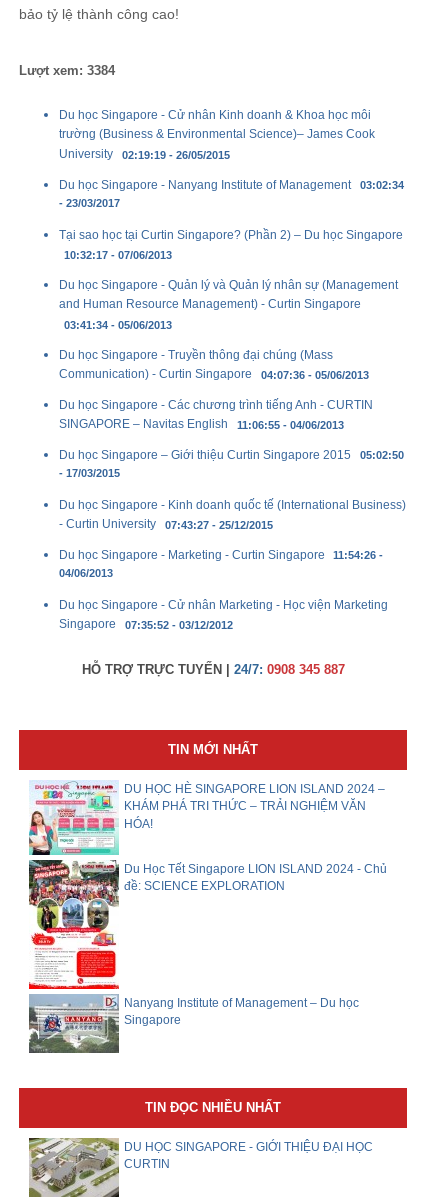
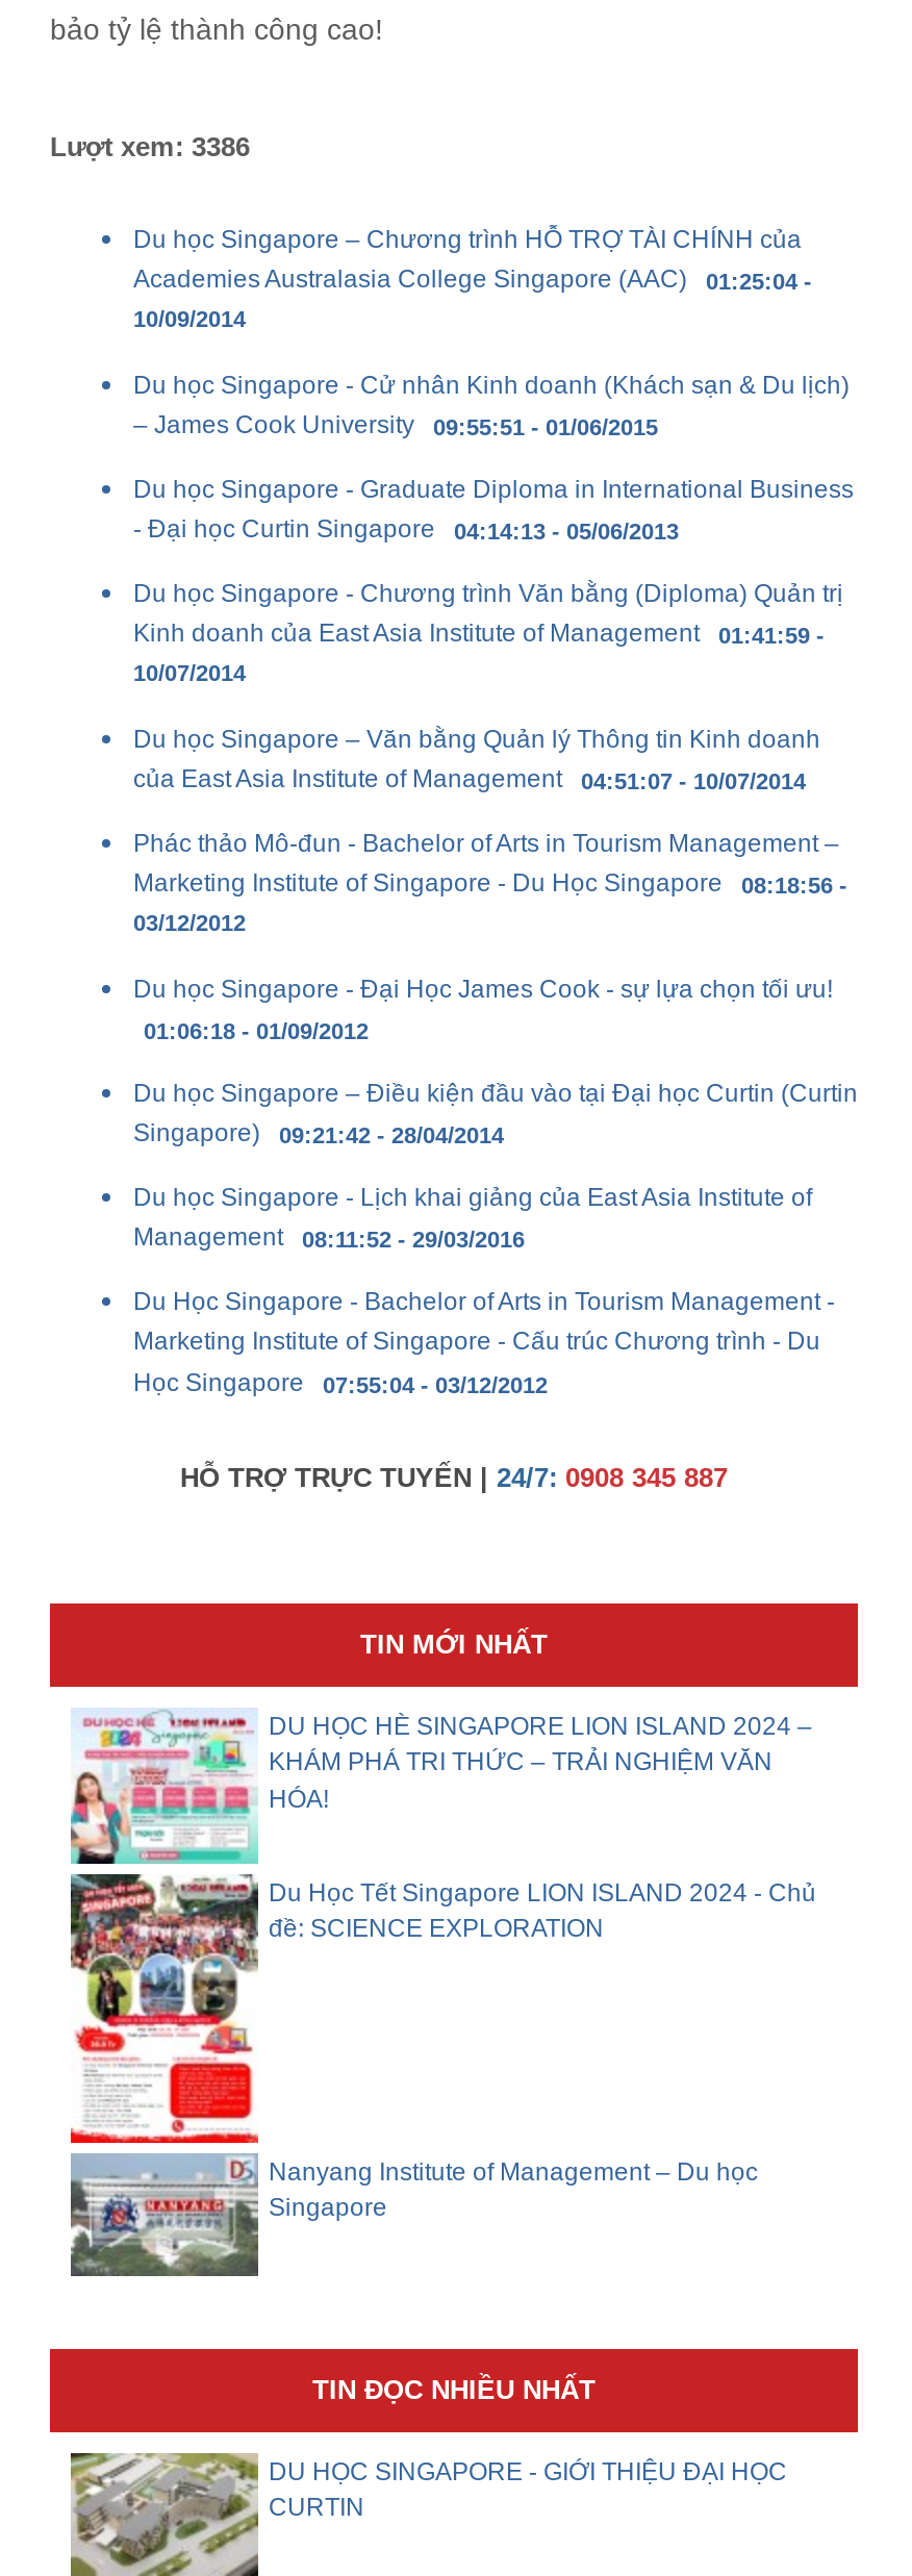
- Lượt xem: 3384
- Du học Singapore - Cử nhân Kinh doanh & Khoa học môi
- trường (Business & Environmental Science)– James Cook
- University
- 02:19:19 - 26/05/2015
- Du học Singapore - Nanyang Institute of Management
- 03:02:34
- - 23/03/2017
- Tại sao học tại Curtin Singapore? (Phần 2) – Du học Singapore
- 10:32:17 - 07/06/2013
- Du học Singapore - Quản lý và Quản lý nhân sự (Management
- and Human Resource Management) - Curtin Singapore
- 03:41:34 - 05/06/2013
- Du học Singapore - Truyền thông đại chúng (Mass
- Communication) - Curtin Singapore
- 04:07:36 - 05/06/2013
- Du học Singapore - Các chương trình tiếng Anh - CURTIN
- SINGAPORE – Navitas English
- 11:06:55 - 04/06/2013
- Du học Singapore – Giới thiệu Curtin Singapore 2015
- 05:02:50
- - 17/03/2015
- Du học Singapore - Kinh doanh quốc tế (International Business)
- - Curtin University
- 07:43:27 - 25/12/2015
- Du học Singapore - Marketing - Curtin Singapore 11:54:26 -
- 04/06/2013
- Du học Singapore - Cử nhân Marketing - Học viện Marketing
- Singapore
- 07:35:52 - 03/12/2012
+ Lượt xem: 3386
+ Du học Singapore – Chương trình HỖ TRỢ TÀI CHÍNH của
+ Academies Australasia College Singapore (AAC)
+ 01:25:04 -
+ 10/09/2014
+ Du học Singapore - Cử nhân Kinh doanh (Khách sạn & Du lịch)
+ – James Cook University
+ 09:55:51 - 01/06/2015
+ Du học Singapore - Graduate Diploma in International Business
+ - Đại học Curtin Singapore
+ 04:14:13 - 05/06/2013
+ Du học Singapore - Chương trình Văn bằng (Diploma) Quản trị
+ Kinh doanh của East Asia Institute of Management
+ 01:41:59 -
+ 10/07/2014
+ Du học Singapore – Văn bằng Quản lý Thông tin Kinh doanh
+ của East Asia Institute of Management
+ 04:51:07 - 10/07/2014
+ Phác thảo Mô-đun - Bachelor of Arts in Tourism Management –
+ Marketing Institute of Singapore - Du Học Singapore
+ 08:18:56 -
+ 03/12/2012
+ Du học Singapore - Đại Học James Cook - sự lựa chọn tối ưu!
+ 01:06:18 - 01/09/2012
+ Du học Singapore – Điều kiện đầu vào tại Đại học Curtin (Curtin
+ Singapore)
+ 09:21:42 - 28/04/2014
+ Du học Singapore - Lịch khai giảng của East Asia Institute of
+ Management
+ 08:11:52 - 29/03/2016
+ Du Học Singapore - Bachelor of Arts in Tourism Management -
+ Marketing Institute of Singapore - Cấu trúc Chương trình - Du
+ Học Singapore
+ 07:55:04 - 03/12/2012
